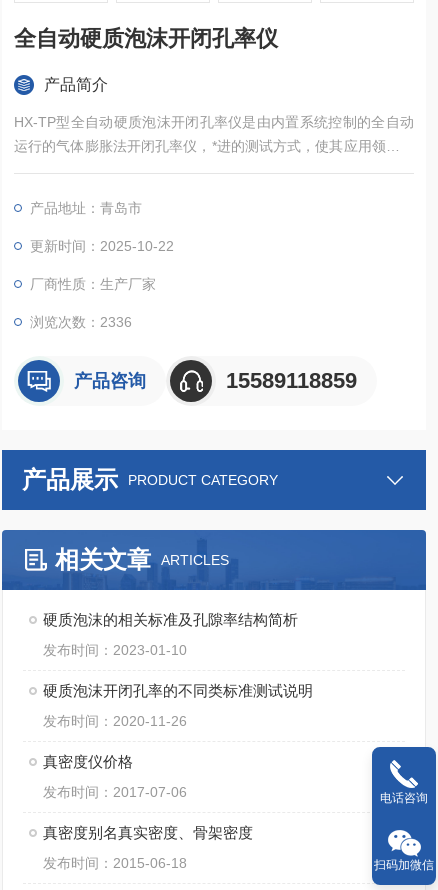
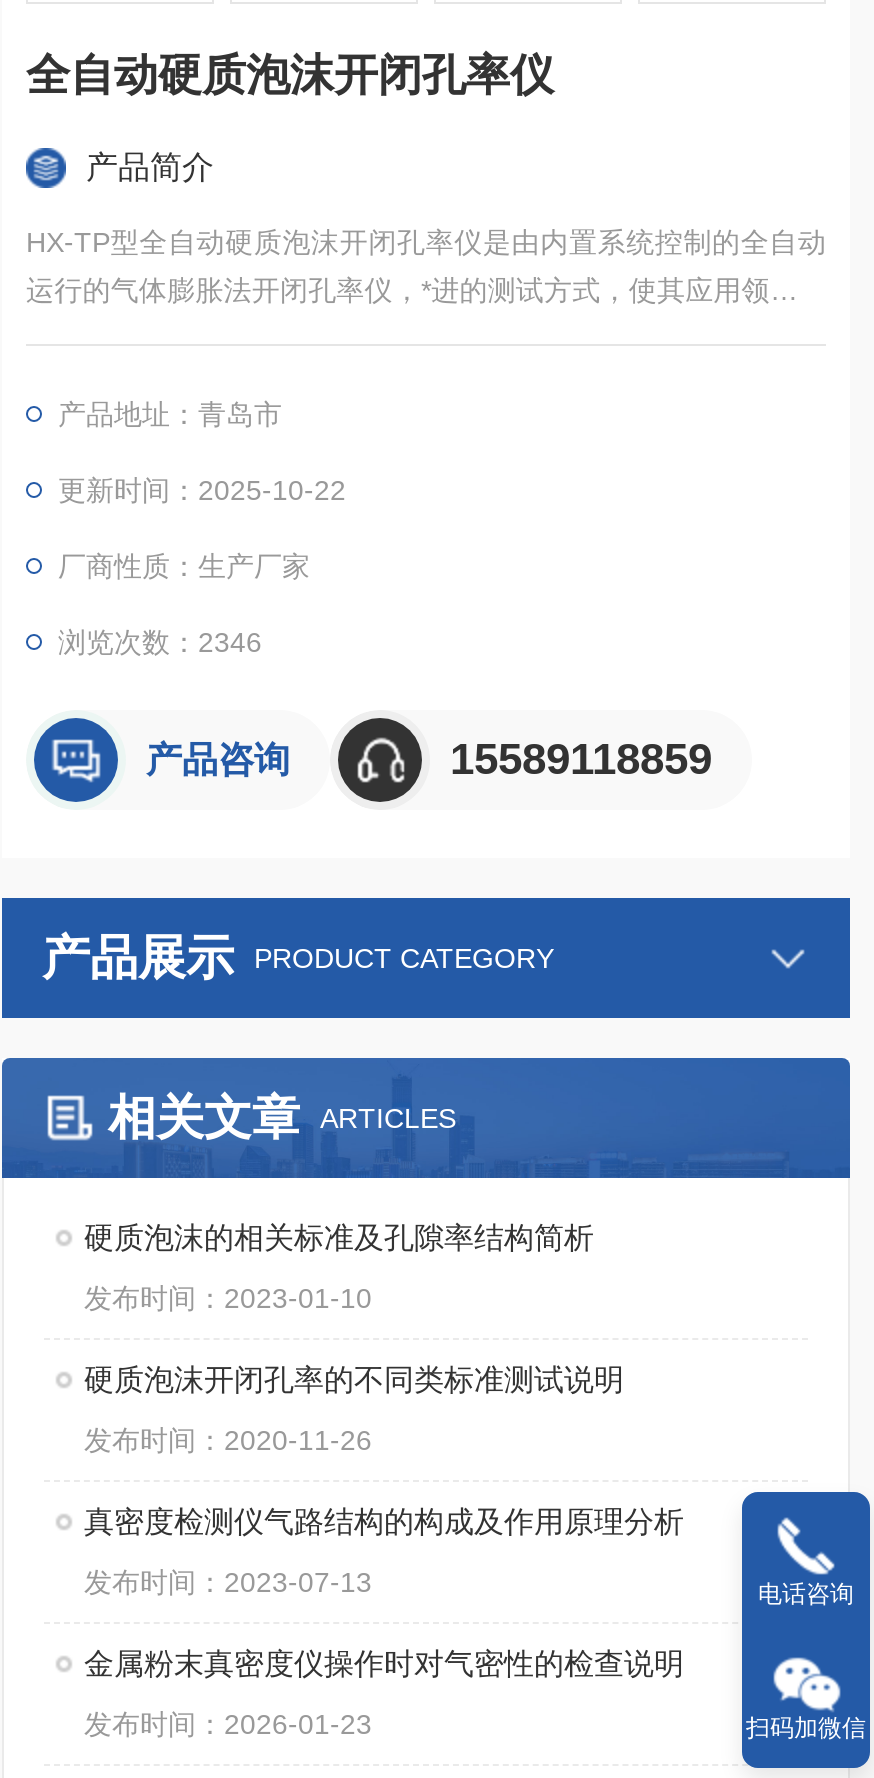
- 浏览次数：2336
+ 浏览次数：2346

- 真密度仪价格
+ 真密度检测仪气路结构的构成及作用原理分析

- 发布时间：2017-07-06
+ 发布时间：2023-07-13

- 真密度别名真实密度、骨架密度
+ 金属粉末真密度仪操作时对气密性的检查说明

- 发布时间：2015-06-18
+ 发布时间：2026-01-23
